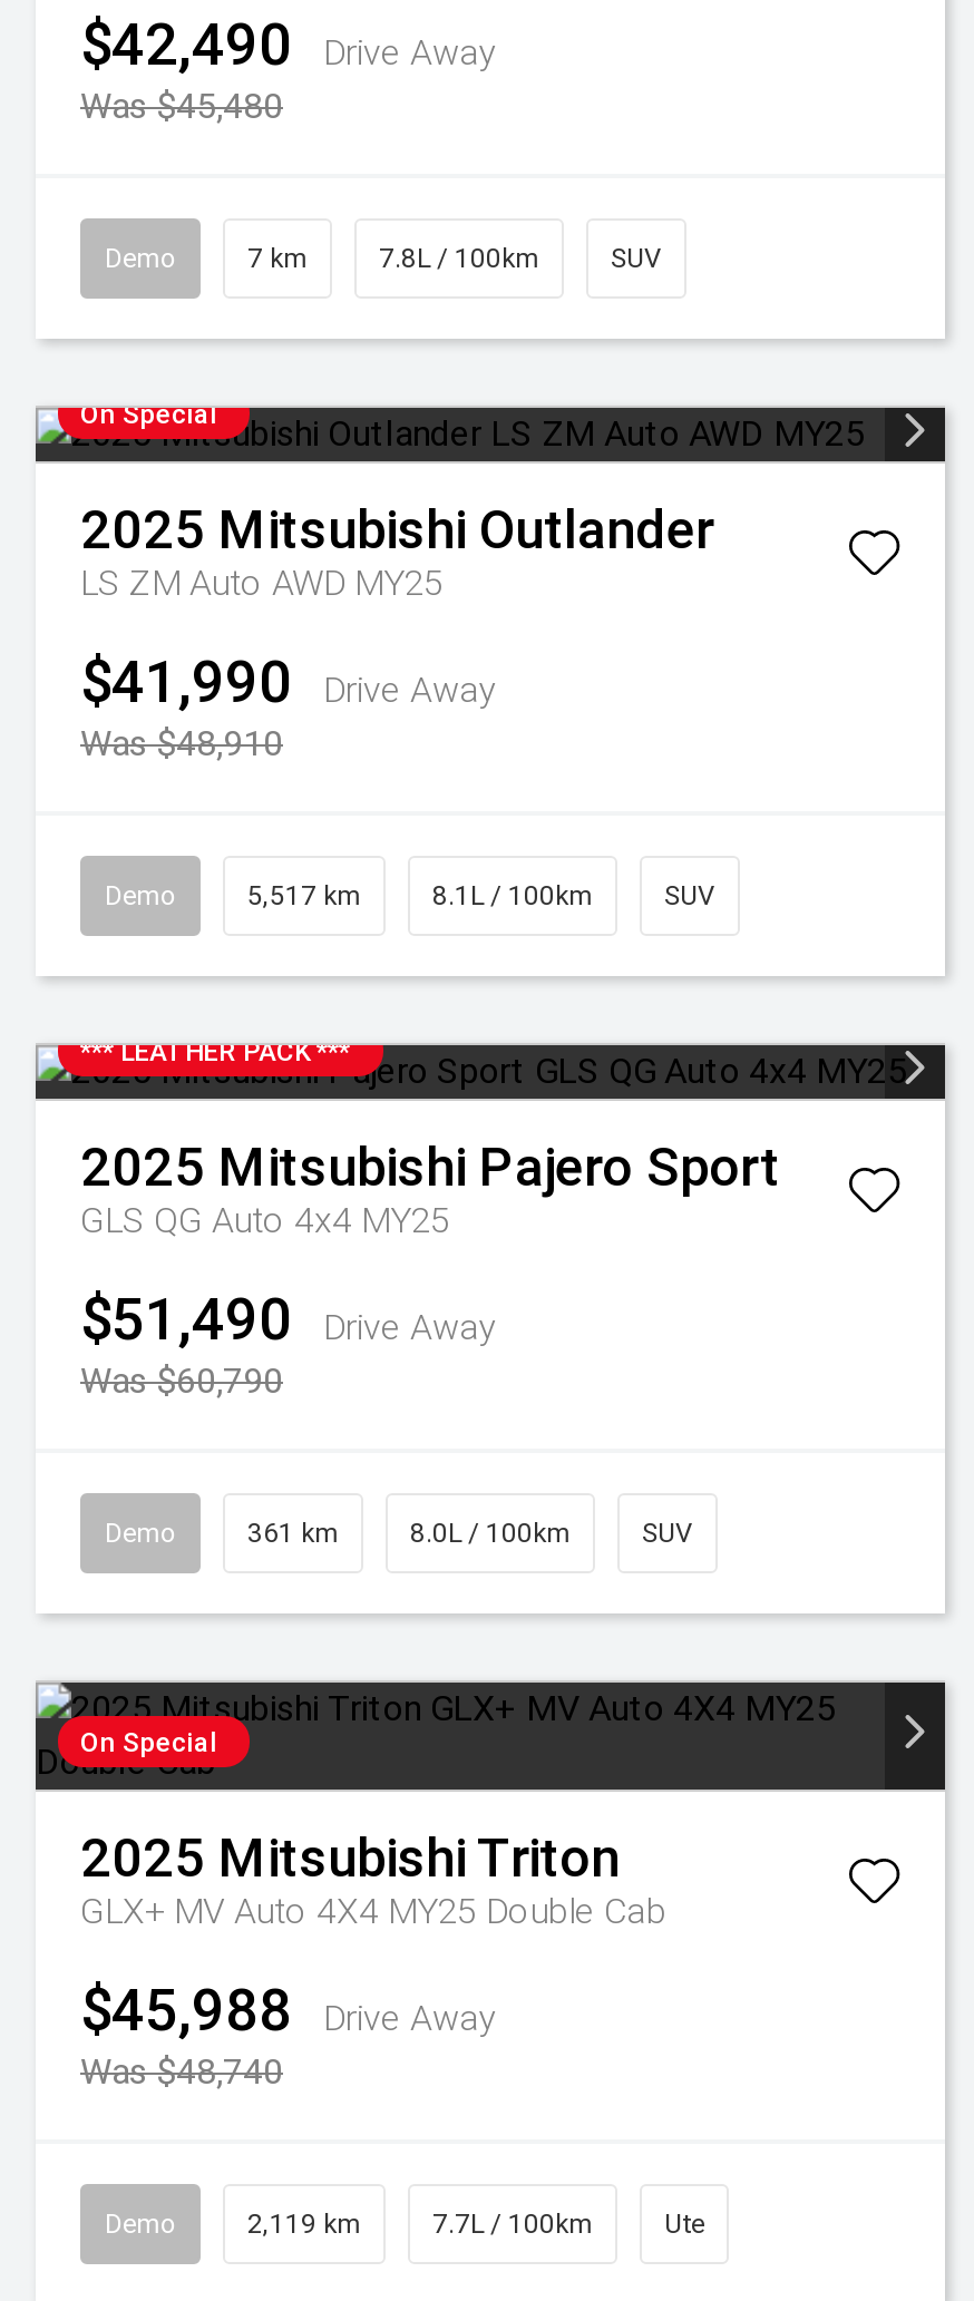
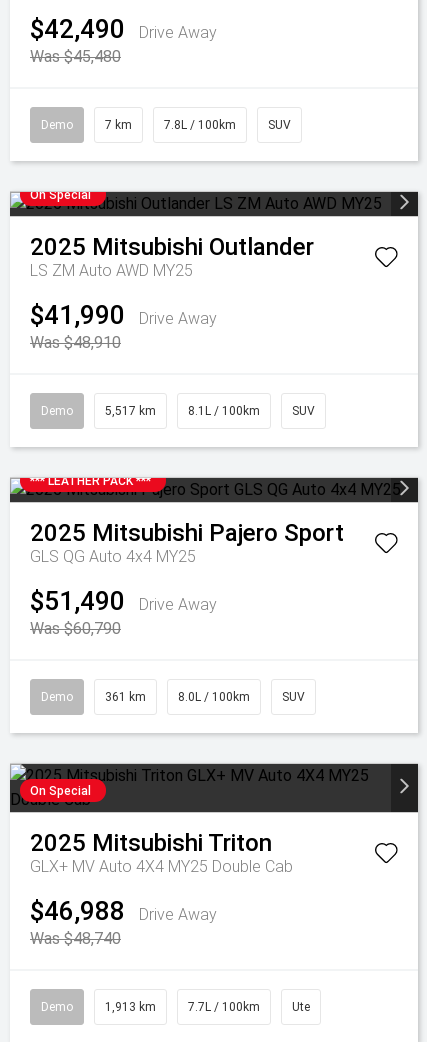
- $45,988 Drive Away
+ $46,988 Drive Away

- 2,119 km
+ 1,913 km
